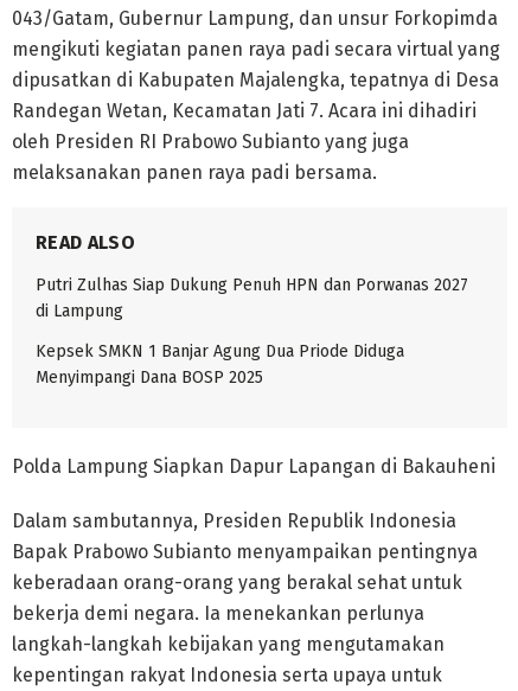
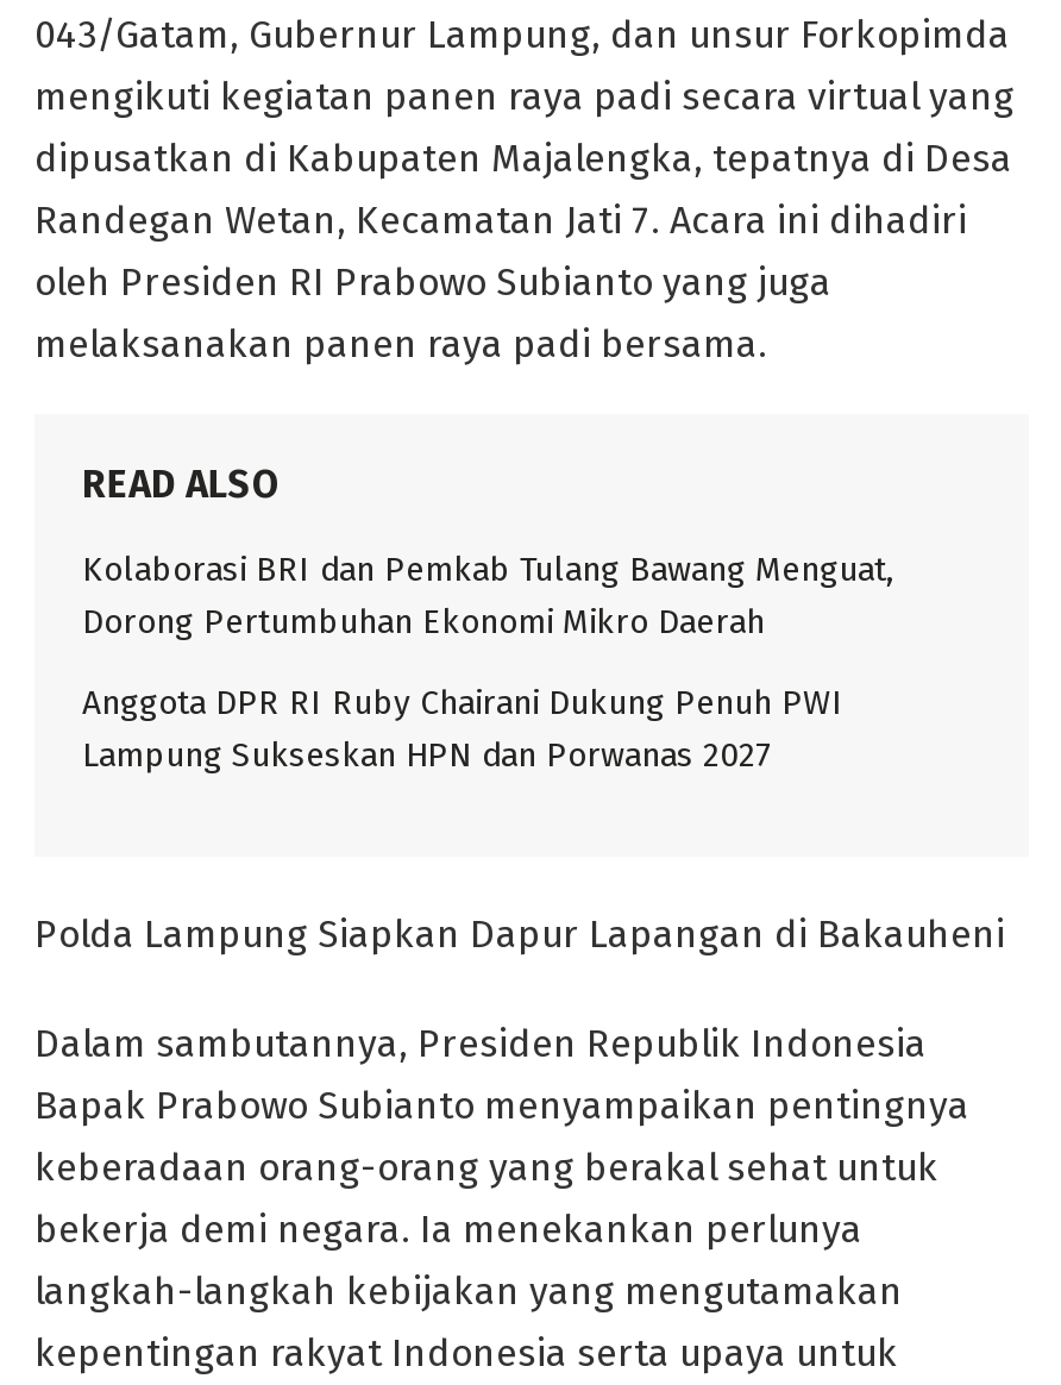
- Putri Zulhas Siap Dukung Penuh HPN dan Porwanas 2027
- di Lampung
+ Kolaborasi BRI dan Pemkab Tulang Bawang Menguat,
+ Dorong Pertumbuhan Ekonomi Mikro Daerah

- Kepsek SMKN 1 Banjar Agung Dua Priode Diduga
- Menyimpangi Dana BOSP 2025
+ Anggota DPR RI Ruby Chairani Dukung Penuh PWI
+ Lampung Sukseskan HPN dan Porwanas 2027
